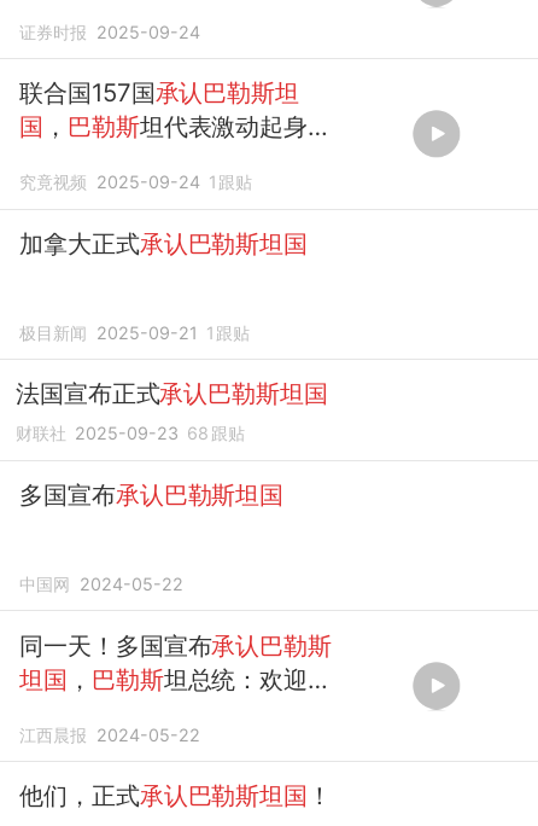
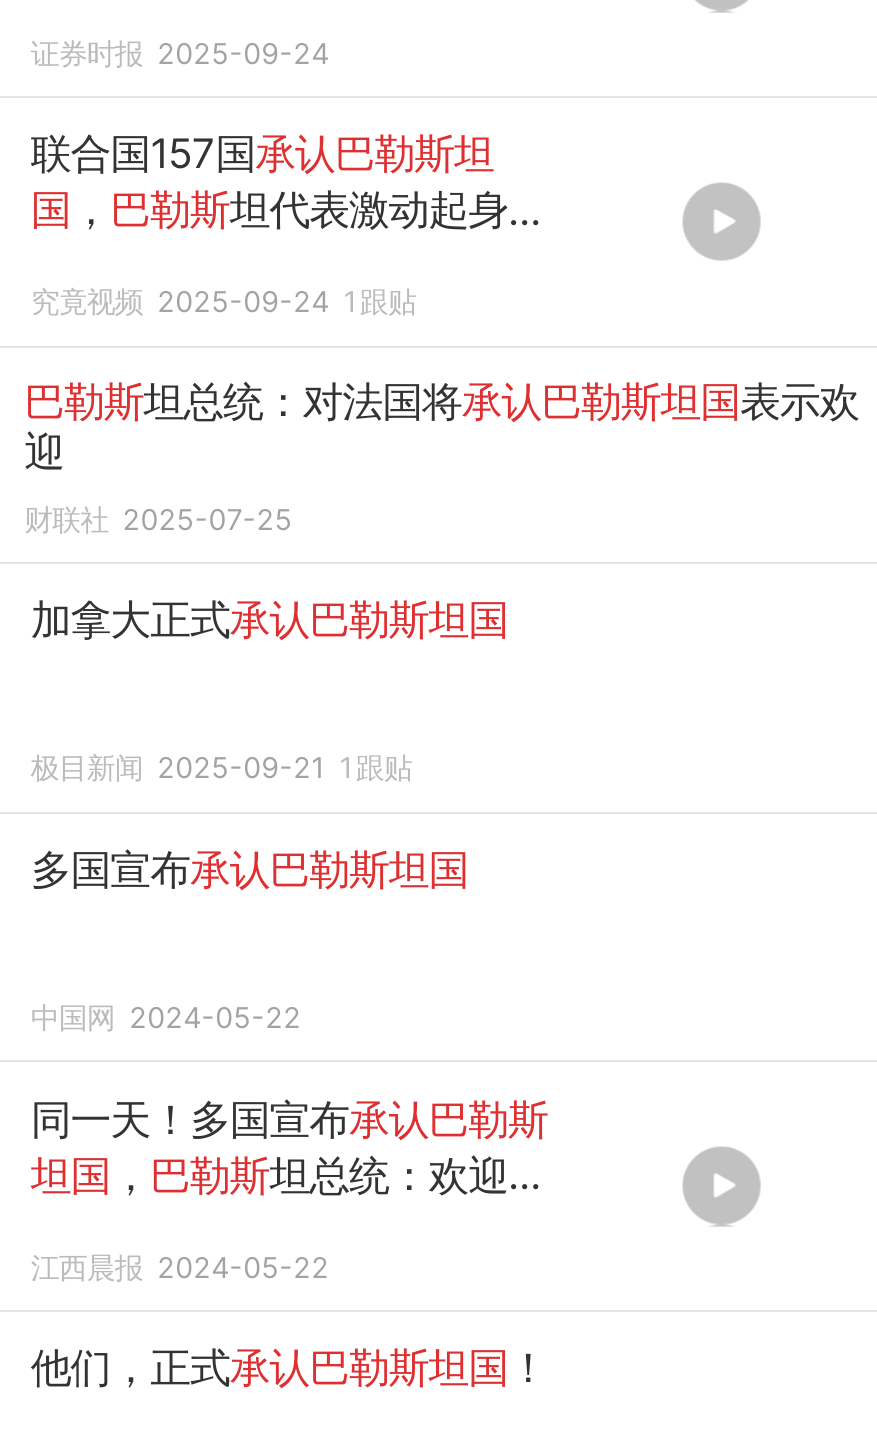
+ 巴勒斯坦总统：对法国将承认巴勒斯坦国表示欢
+ 迎
+ 财联社 2025-07-25

moved down: 加拿大正式承认巴勒斯坦国 | 极目新闻 2025-09-21 1 跟贴

- 法国宣布正式承认巴勒斯坦国
- 财联社 2025-09-23 68 跟贴
